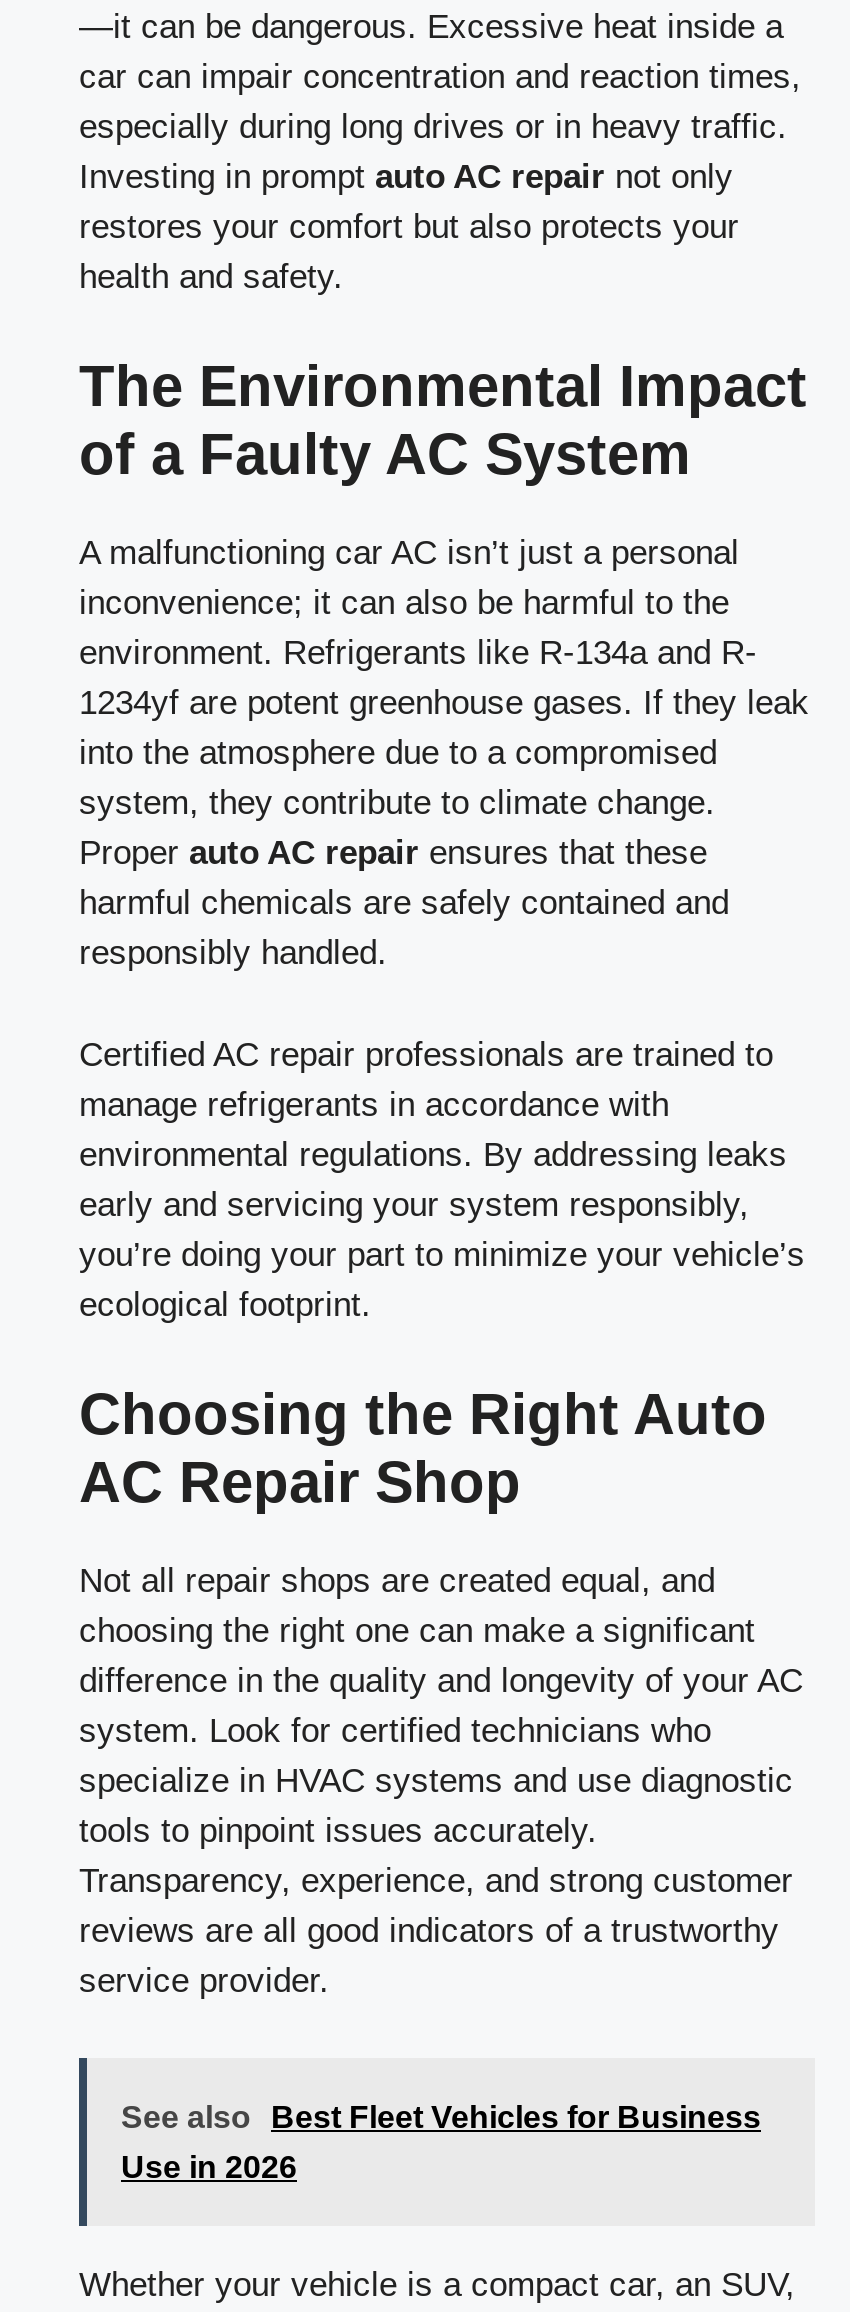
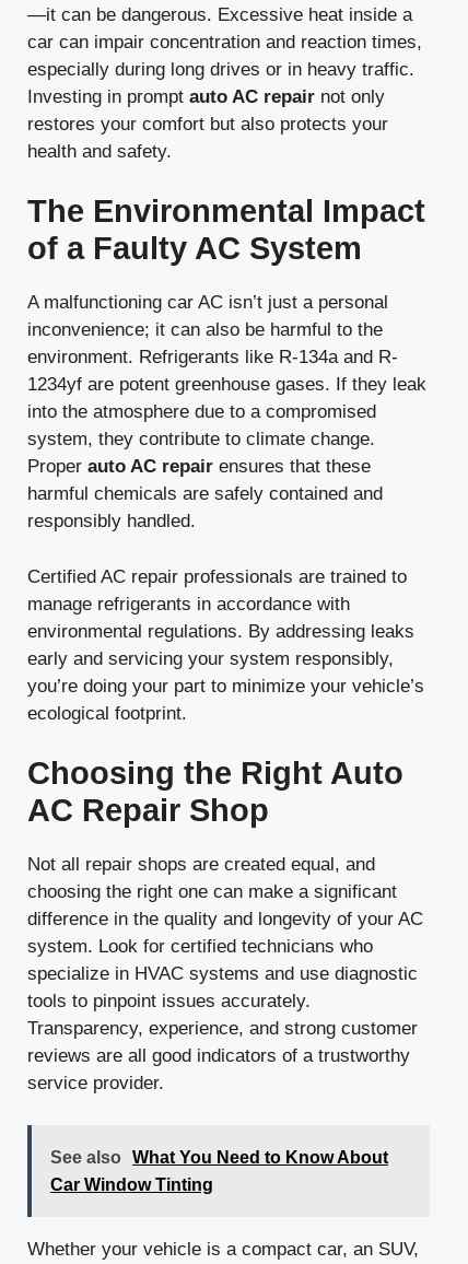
- See also Best Fleet Vehicles for Business
+ See also What You Need to Know About

- Use in 2026
+ Car Window Tinting
